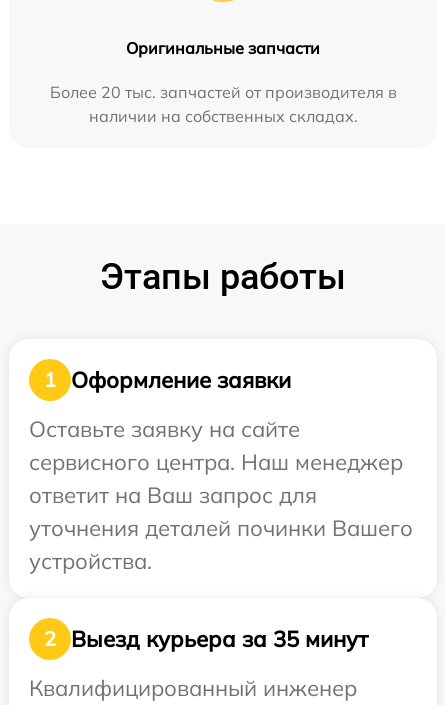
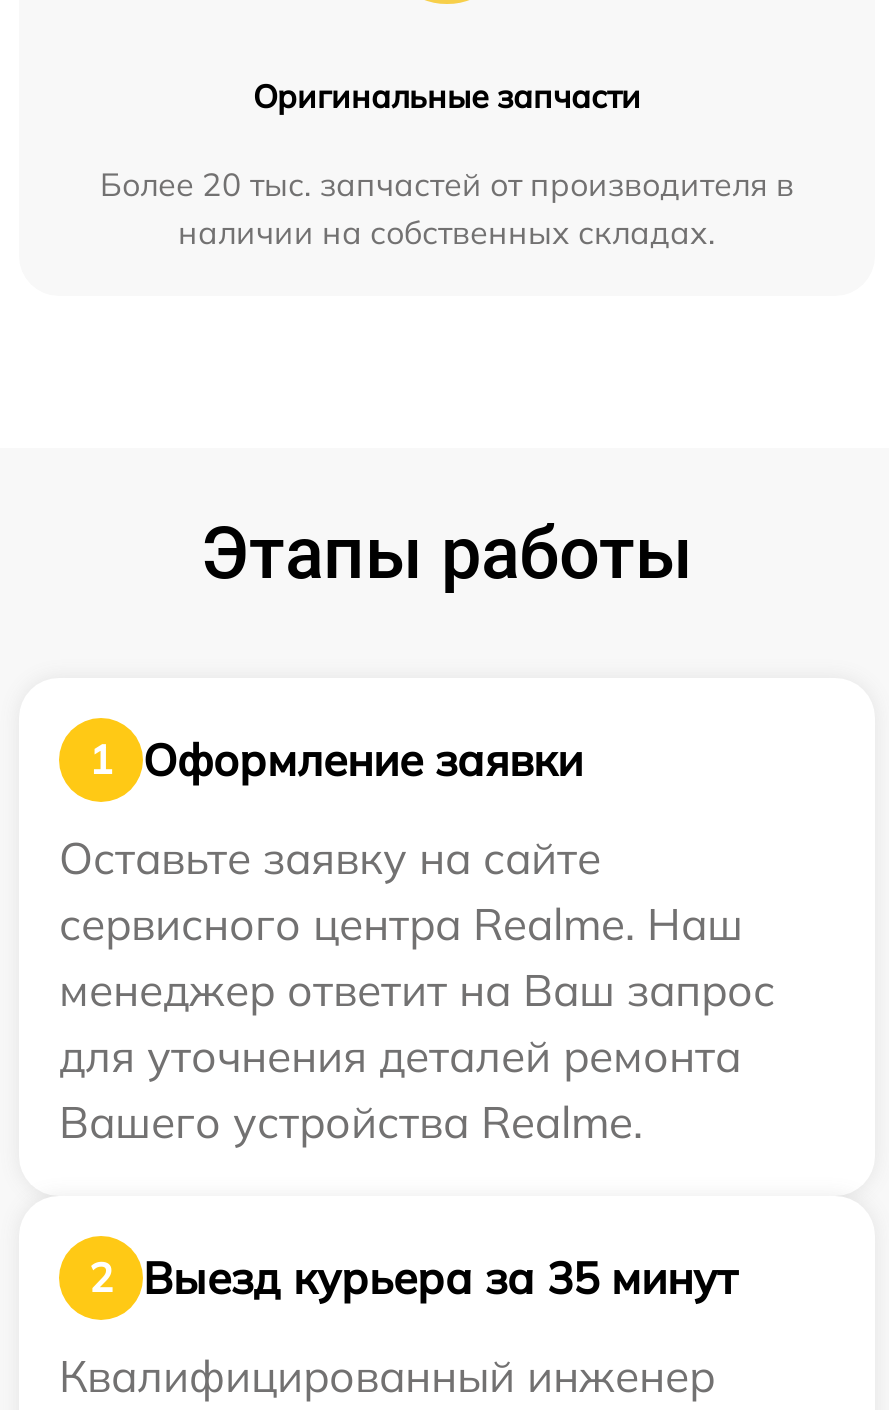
- сервисного центра. Наш менеджер
- ответит на Ваш запрос для
- уточнения деталей починки Вашего
- устройства.
+ сервисного центра Realme. Наш
+ менеджер ответит на Ваш запрос
+ для уточнения деталей ремонта
+ Вашего устройства Realme.
